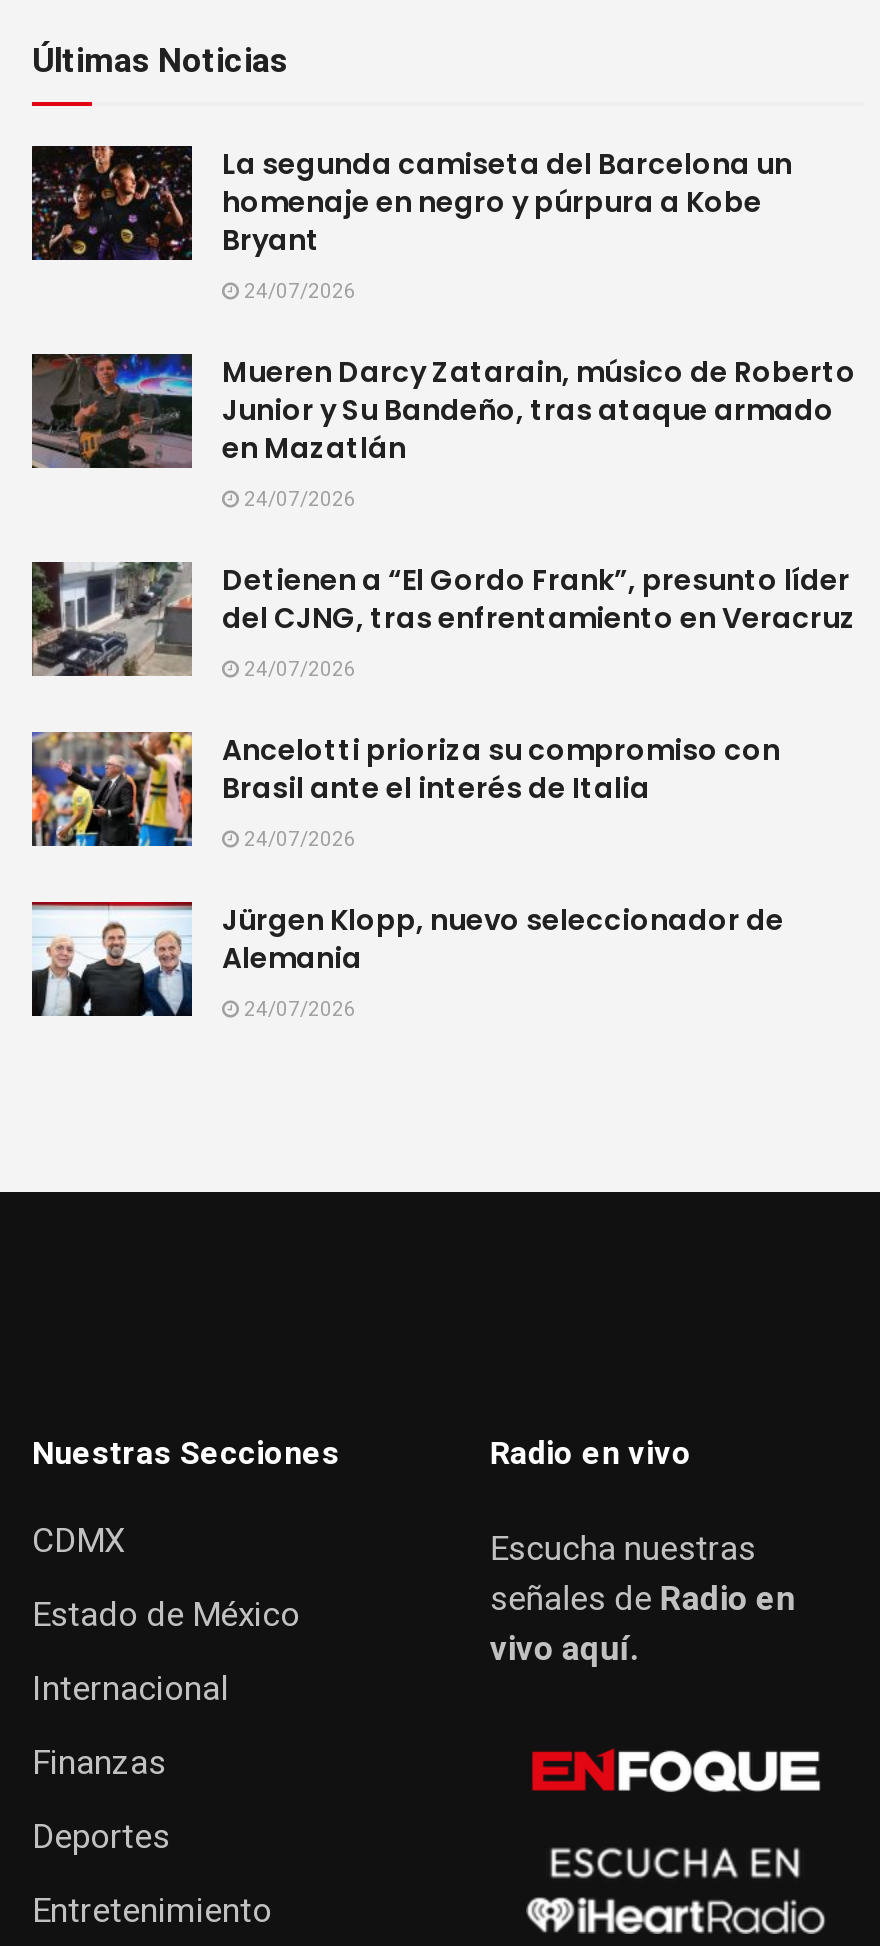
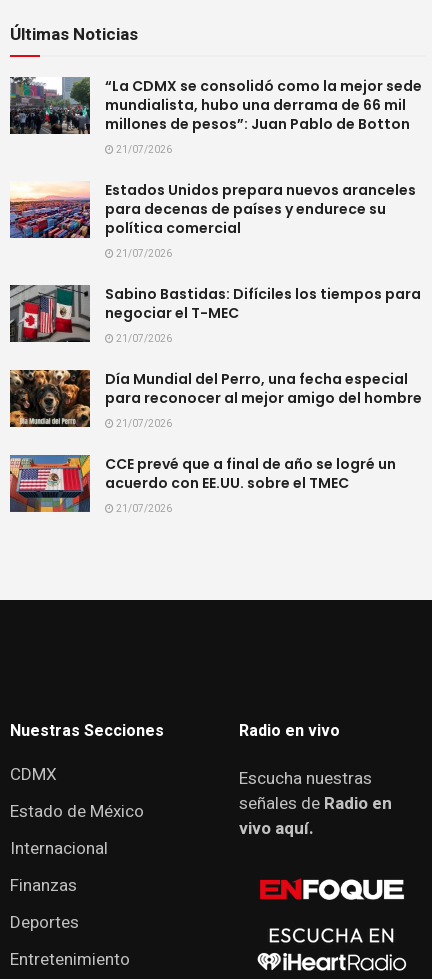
- [image]
- La segunda camiseta del Barcelona un
- homenaje en negro y púrpura a Kobe
- Bryant
- 24/07/2026
+ [image]
+ “La CDMX se consolidó como la mejor sede
+ mundialista, hubo una derrama de 66 mil
+ millones de pesos”: Juan Pablo de Botton
+ 21/07/2026

- [image]
- Mueren Darcy Zatarain, músico de Roberto
- Junior y Su Bandeño, tras ataque armado
- en Mazatlán
- 24/07/2026
+ [image]
+ Estados Unidos prepara nuevos aranceles
+ para decenas de países y endurece su
+ política comercial
+ 21/07/2026

- [image]
- Detienen a “El Gordo Frank”, presunto líder
- del CJNG, tras enfrentamiento en Veracruz
- 24/07/2026
+ [image]
+ Sabino Bastidas: Difíciles los tiempos para
+ negociar el T-MEC
+ 21/07/2026

- [image]
- Ancelotti prioriza su compromiso con
- Brasil ante el interés de Italia
- 24/07/2026
+ [image]
+ Día Mundial del Perro, una fecha especial
+ para reconocer al mejor amigo del hombre
+ 21/07/2026

- [image]
- Jürgen Klopp, nuevo seleccionador de
- Alemania
- 24/07/2026
+ [image]
+ CCE prevé que a final de año se logré un
+ acuerdo con EE.UU. sobre el TMEC
+ 21/07/2026
